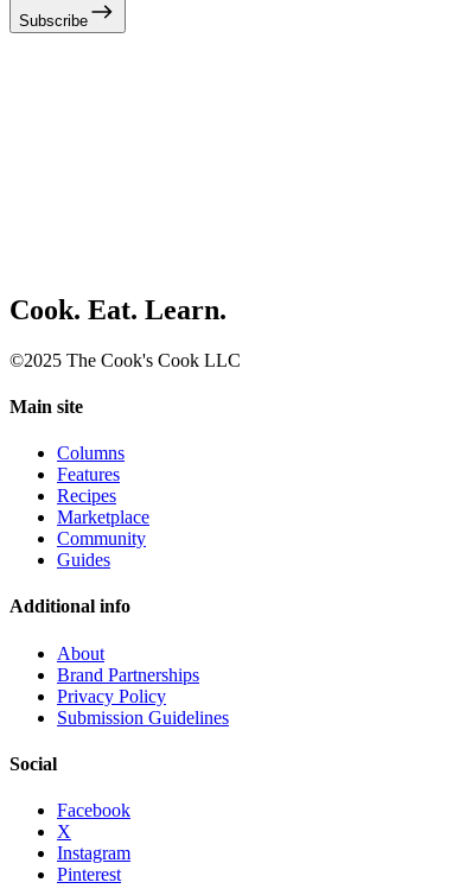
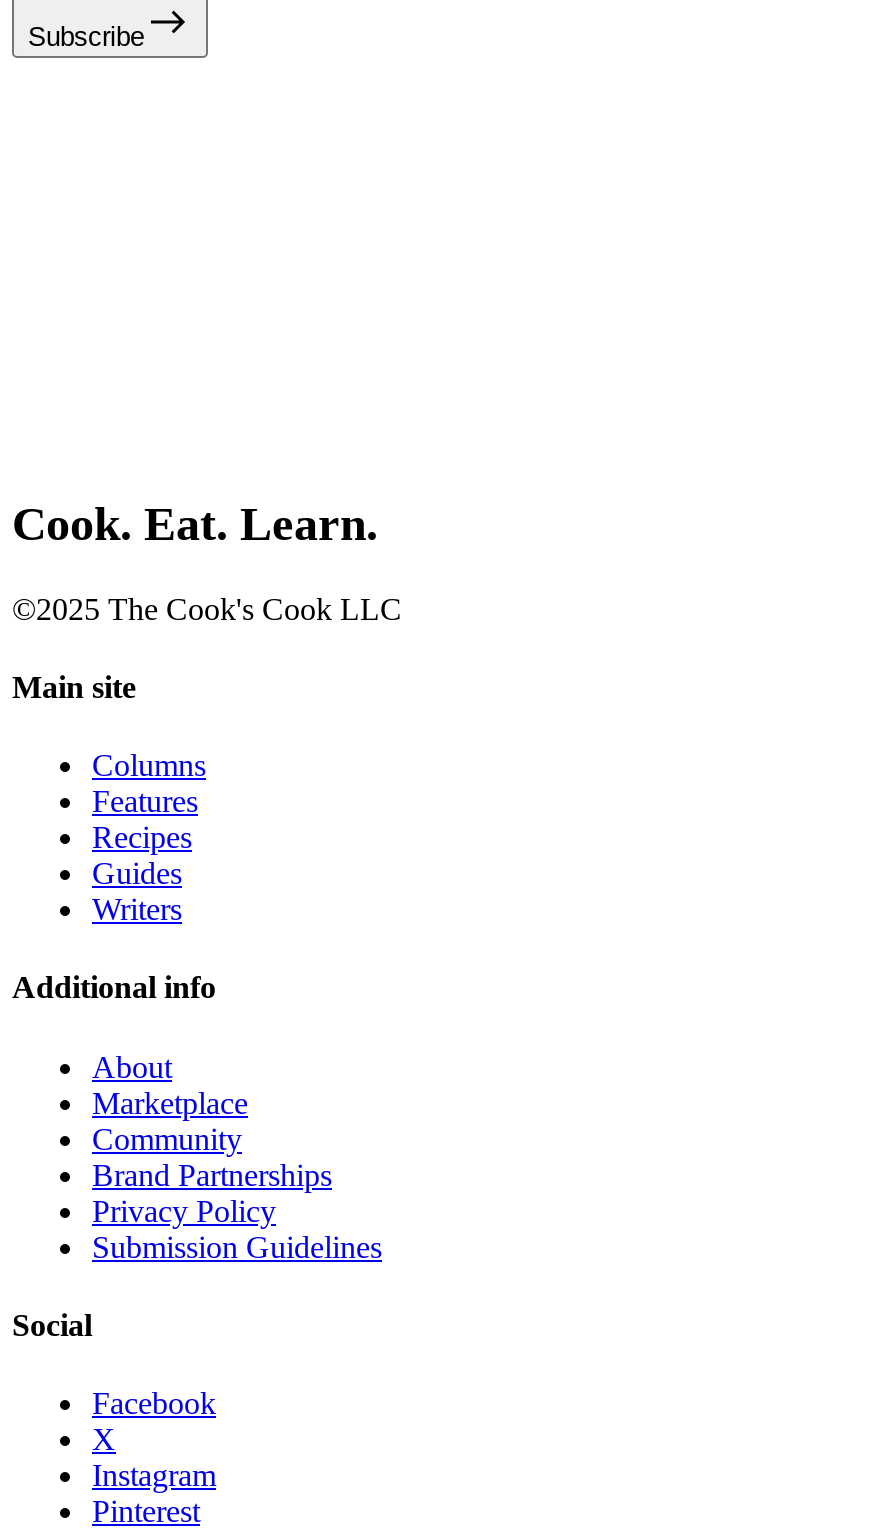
+ Writers

moved down: Marketplace | Community

moved up: Guides | Additional info | About
